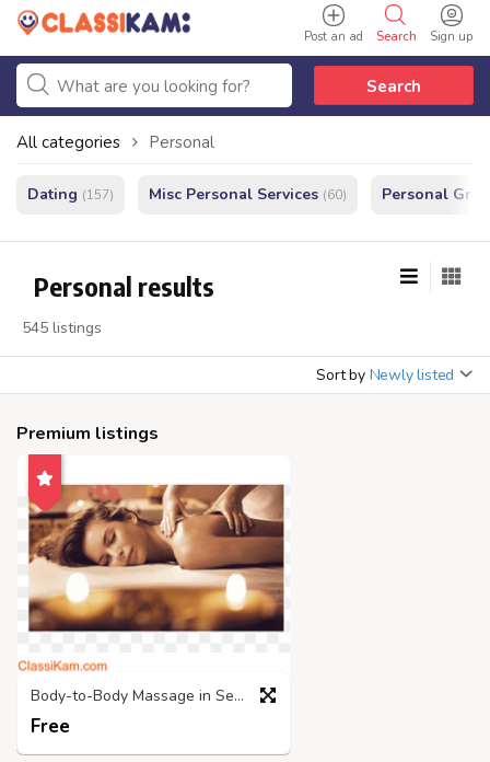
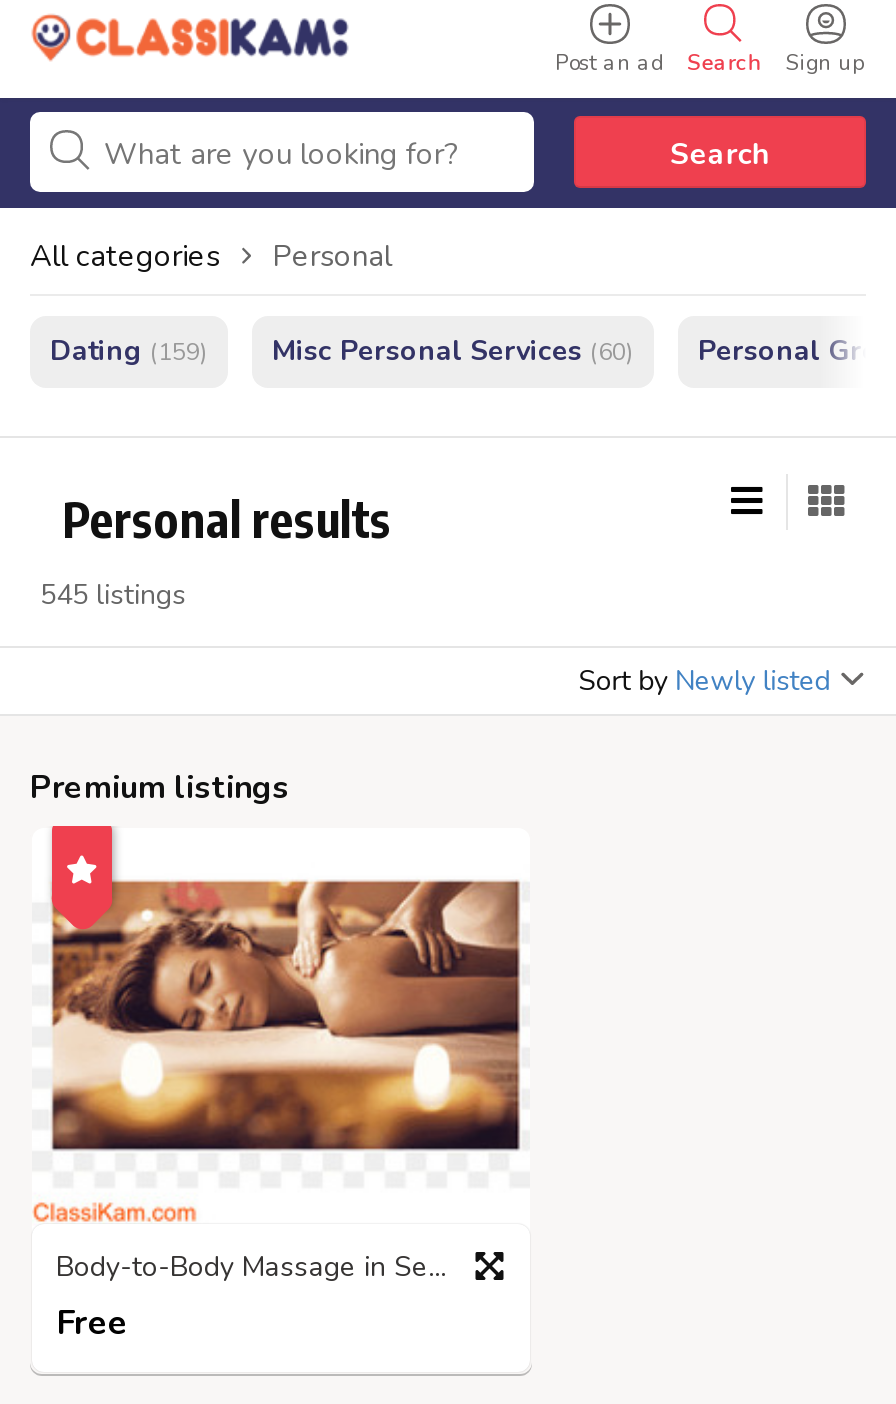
- Dating (157)
+ Dating (159)
